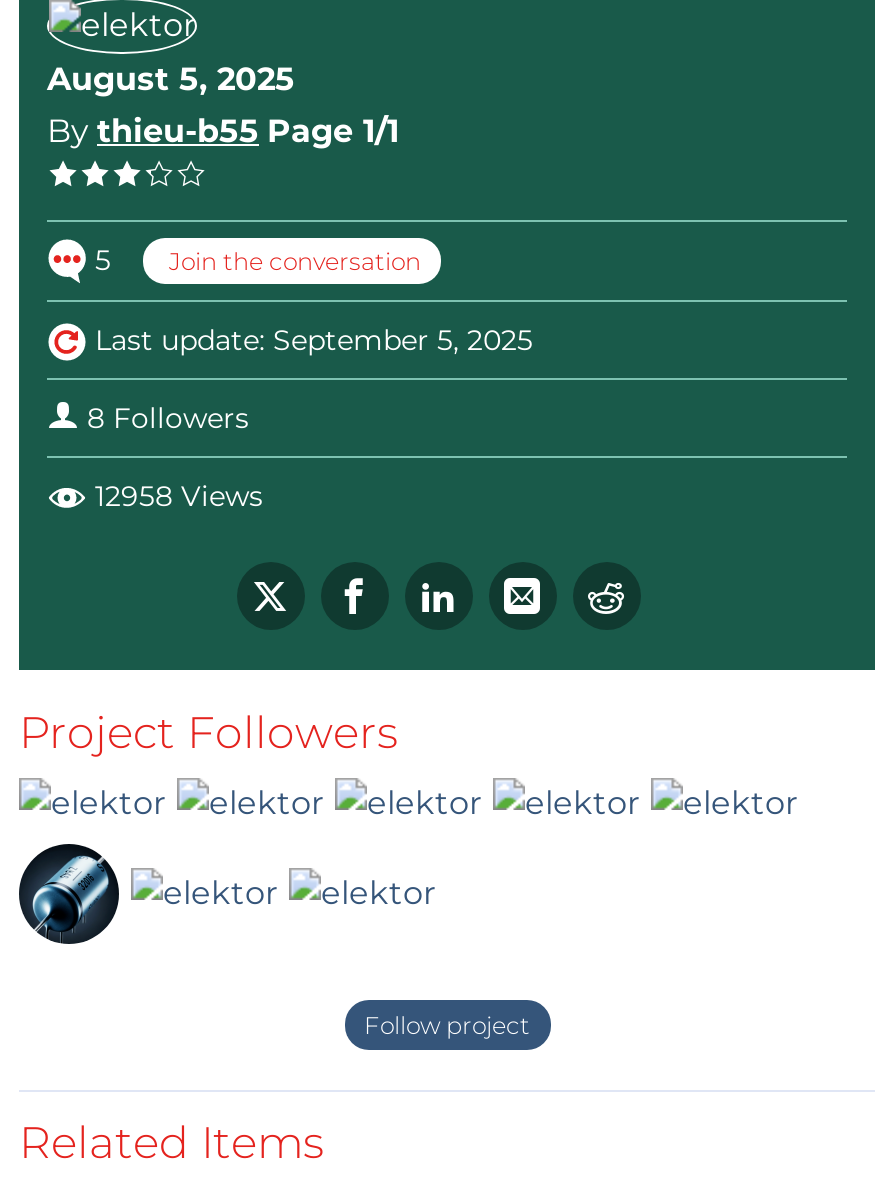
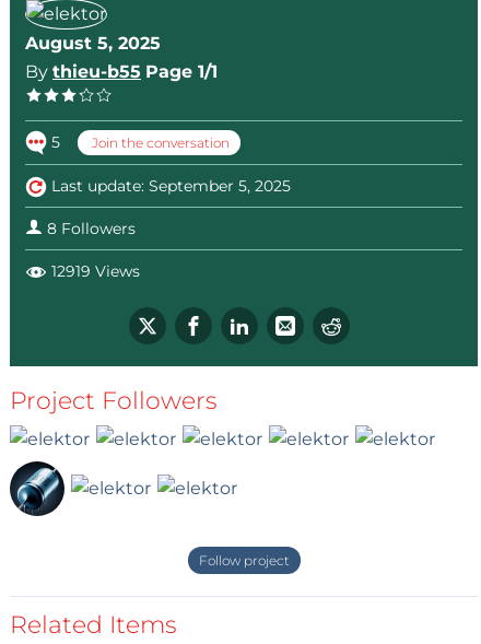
- 12958 Views
+ 12919 Views
